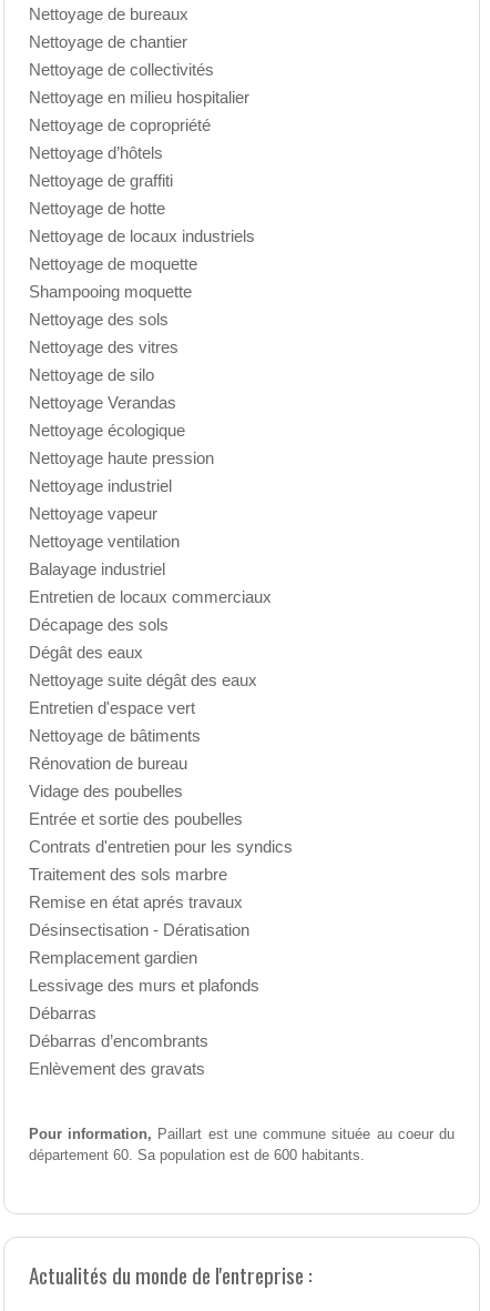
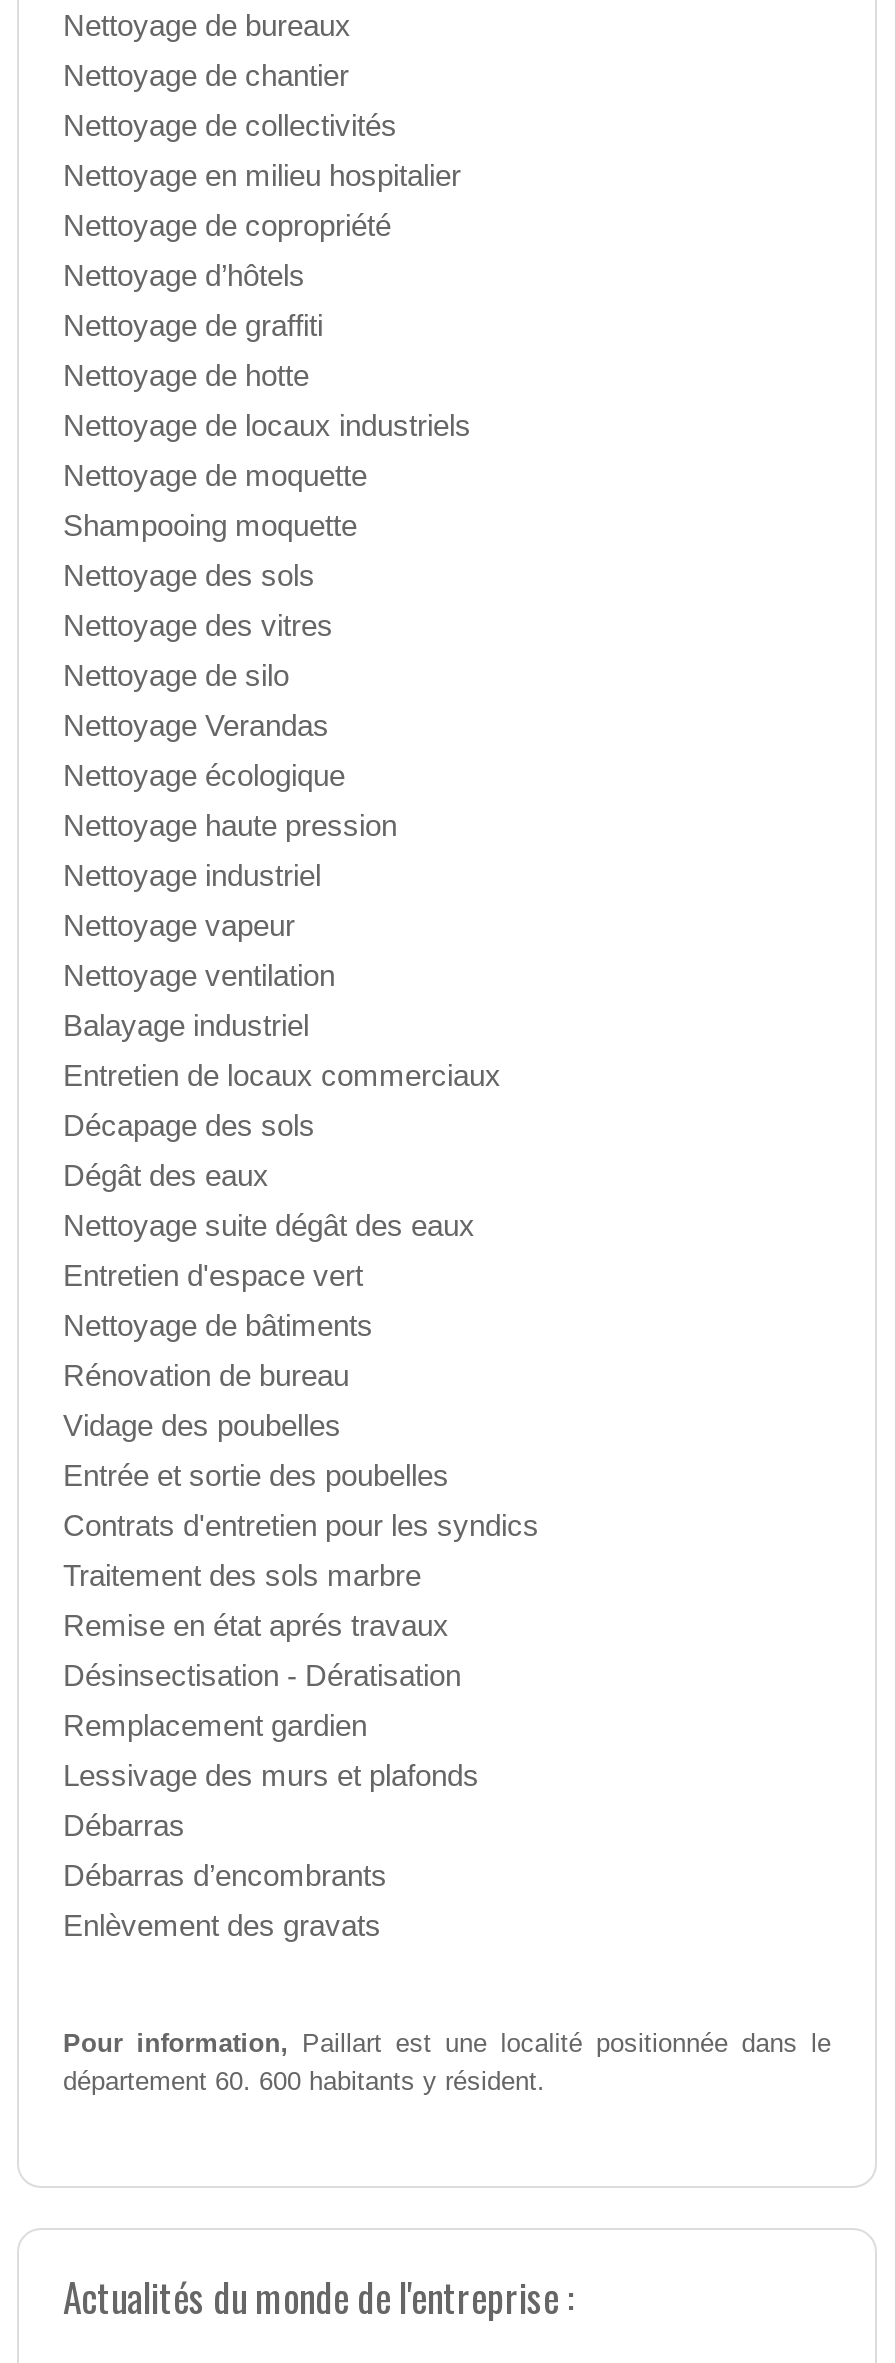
- Pour information, Paillart est une commune située au coeur du
- département 60. Sa population est de 600 habitants.
+ Pour information, Paillart est une localité positionnée dans le
+ département 60. 600 habitants y résident.
